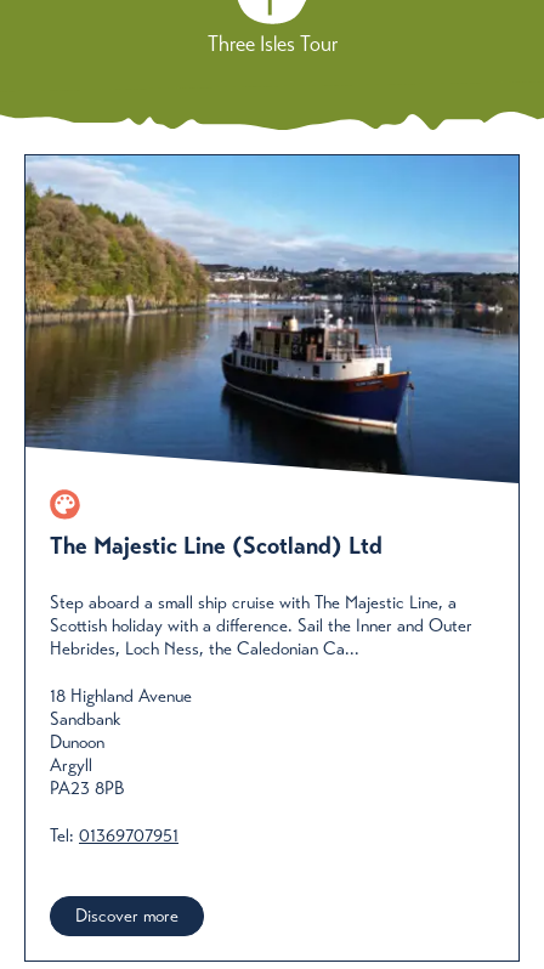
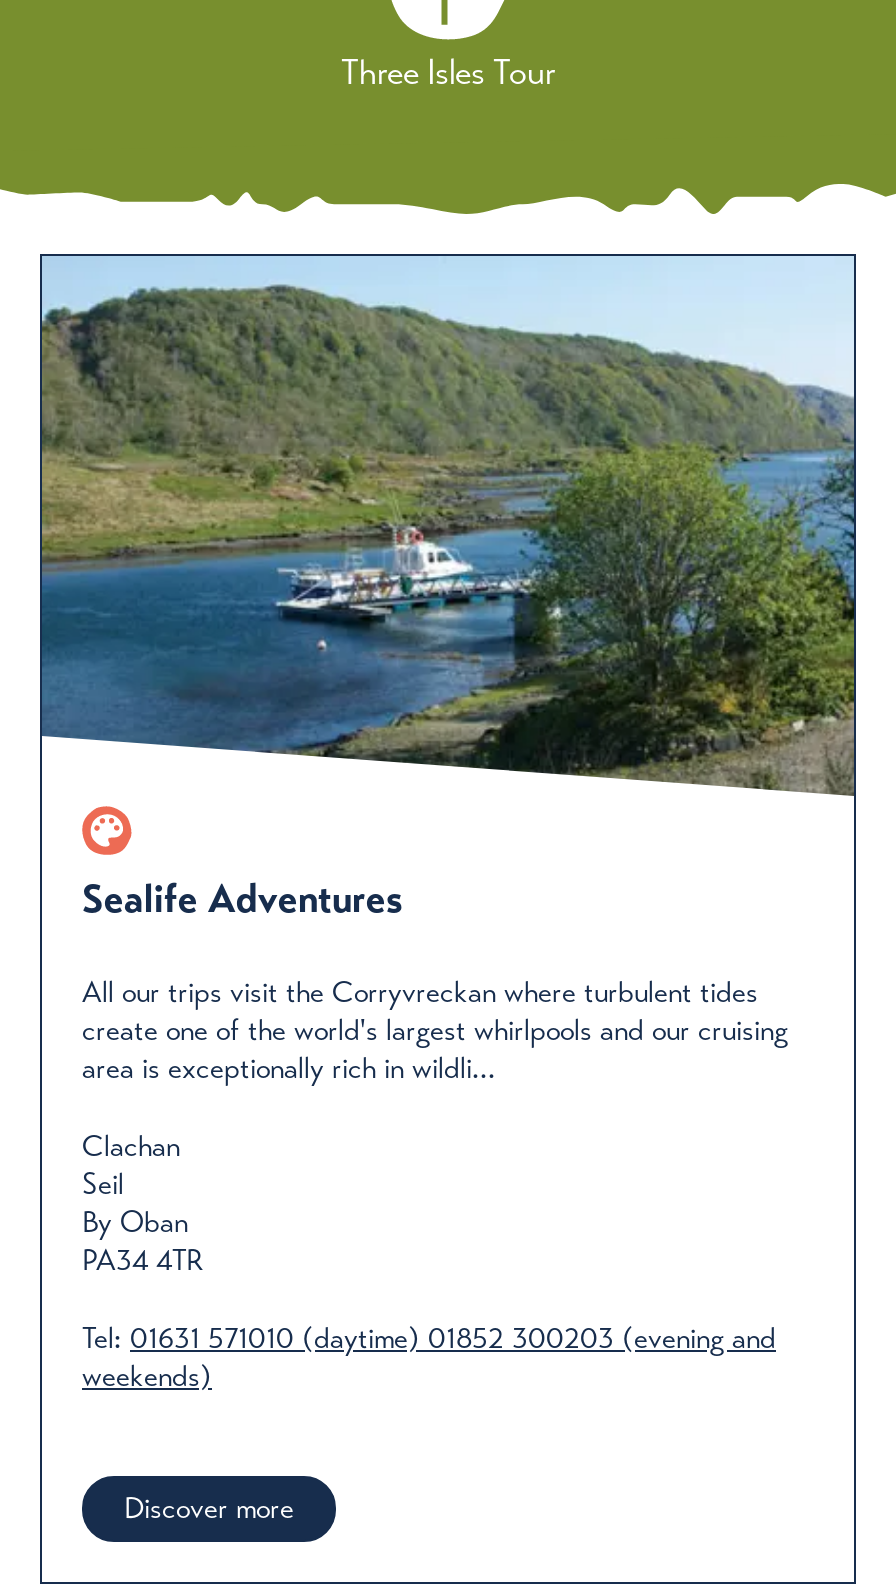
- [image]
- The Majestic Line (Scotland) Ltd
+ [image]
+ Sealife Adventures

- Step aboard a small ship cruise with The Majestic Line, a
- Scottish holiday with a difference. Sail the Inner and Outer
- Hebrides, Loch Ness, the Caledonian Ca...
+ All our trips visit the Corryvreckan where turbulent tides
+ create one of the world's largest whirlpools and our cruising
+ area is exceptionally rich in wildli...

- 18 Highland Avenue
- Sandbank
- Dunoon
- Argyll
- PA23 8PB
+ Clachan
+ Seil
+ By Oban
+ PA34 4TR

- Tel: 01369707951
+ Tel: 01631 571010 (daytime) 01852 300203 (evening and
+ weekends)
